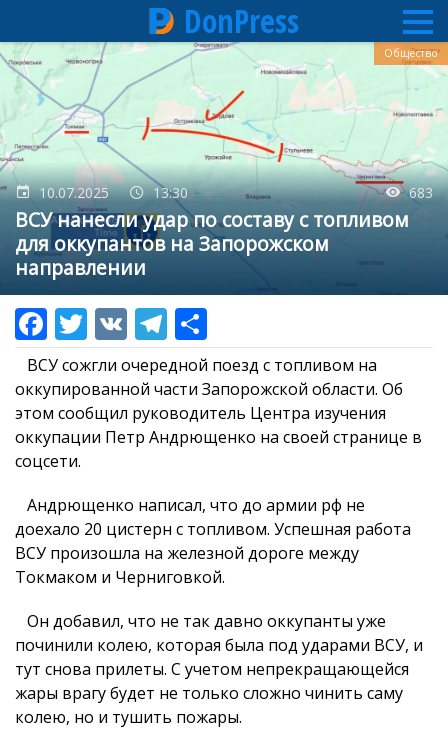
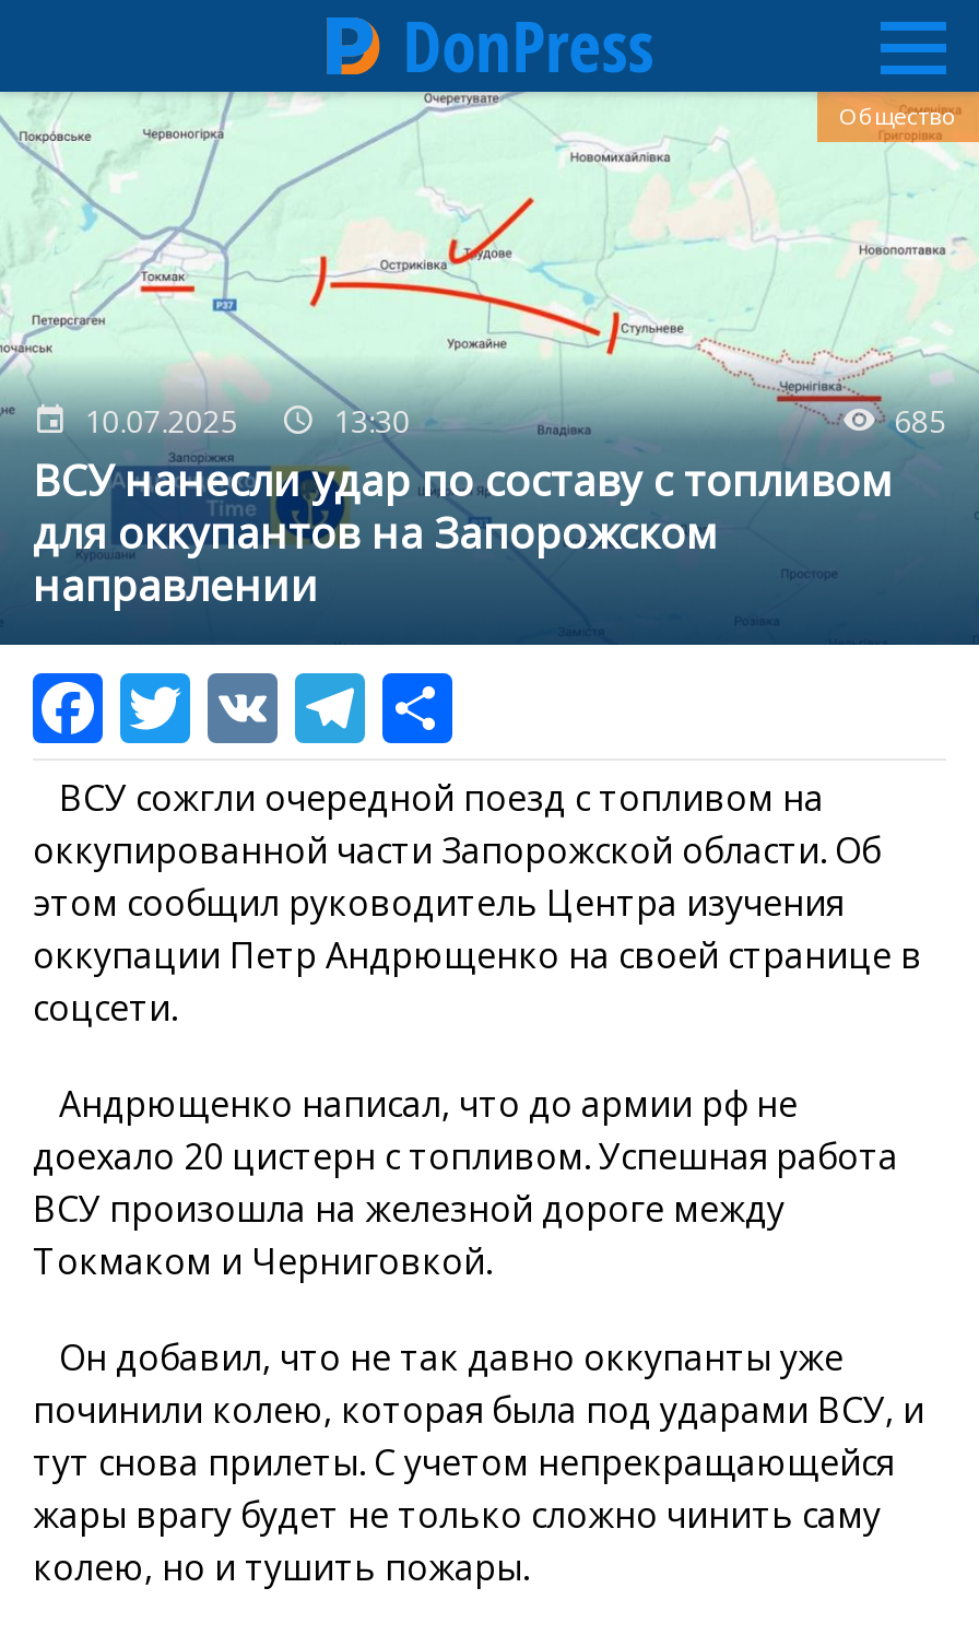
- 683
+ 685
